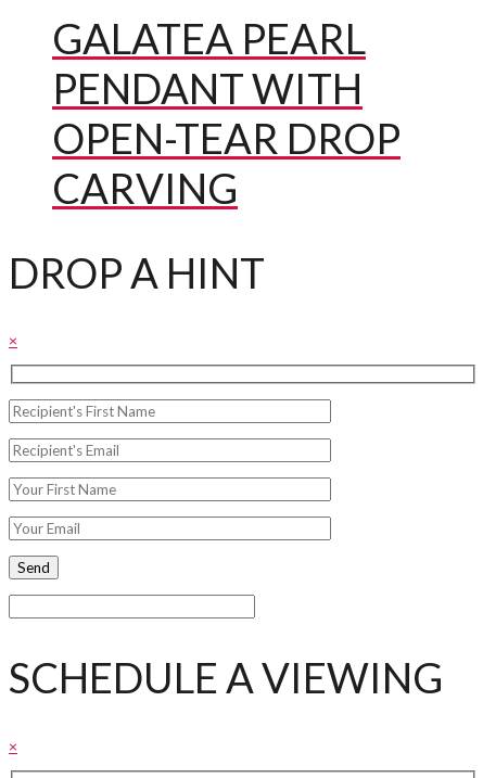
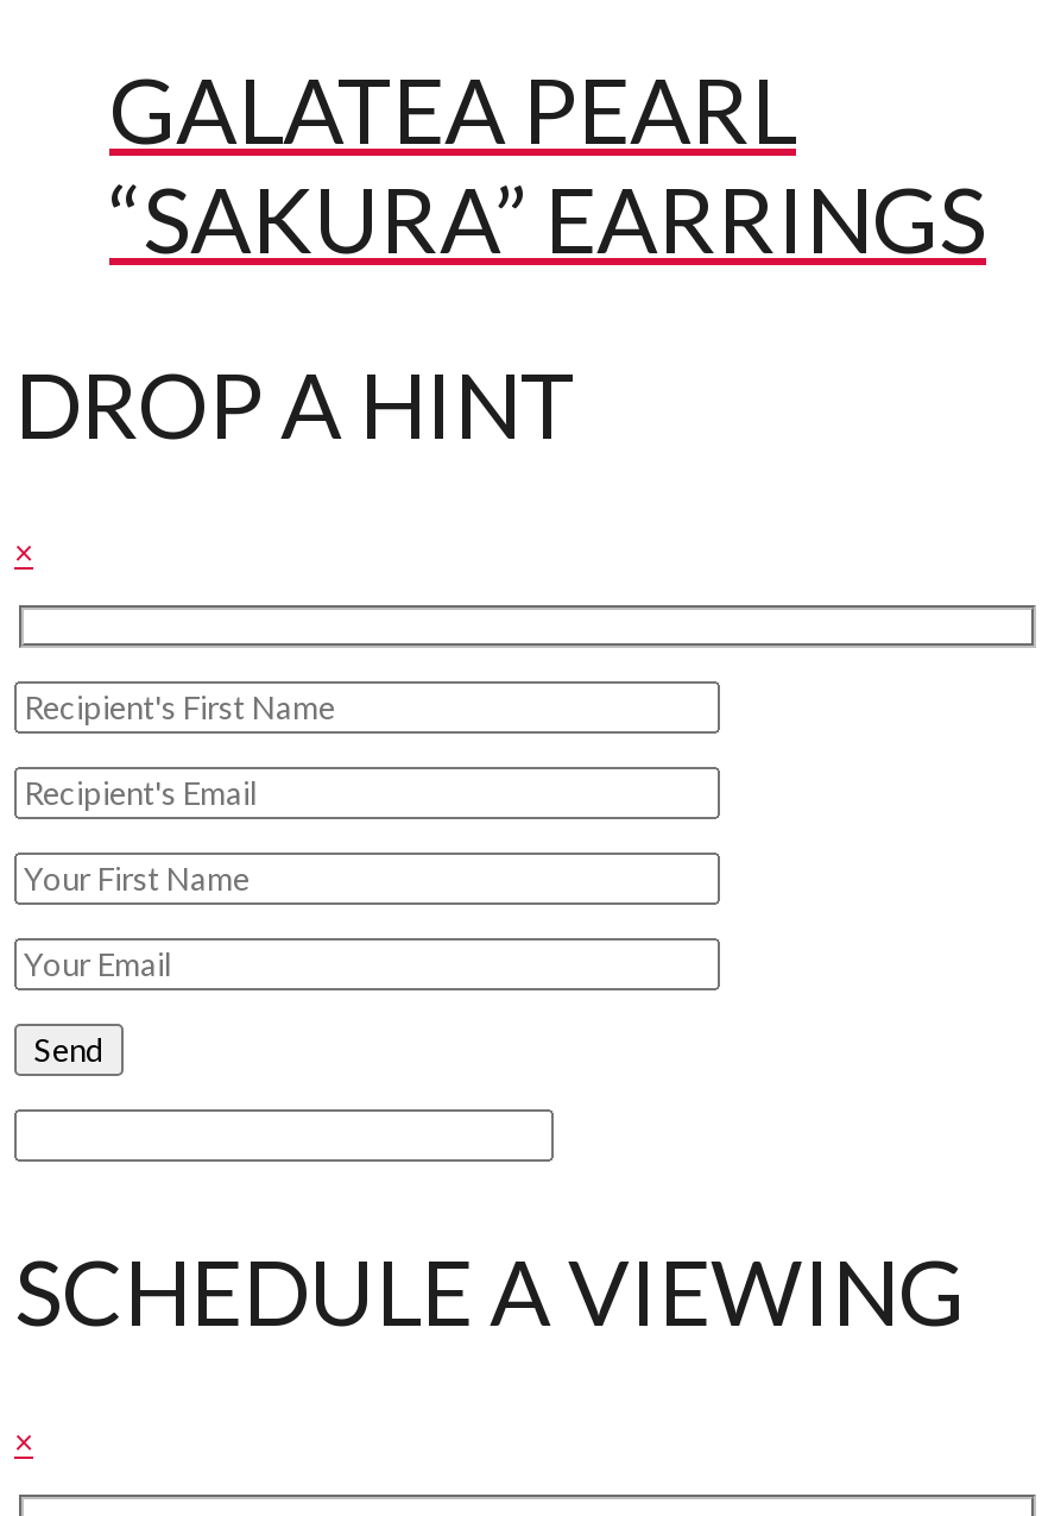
- PENDANT WITH
- OPEN-TEAR DROP
- CARVING
+ “SAKURA” EARRINGS
